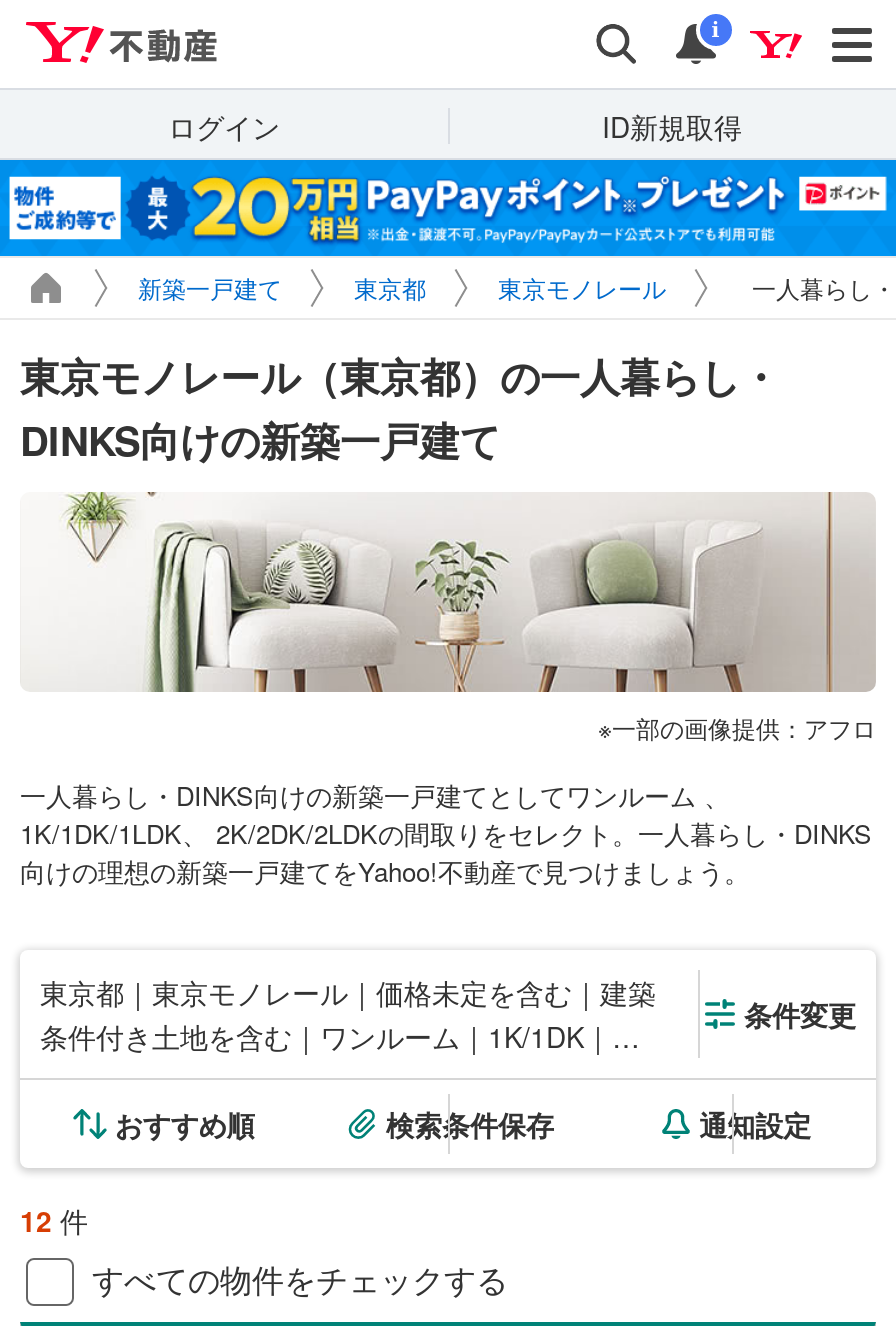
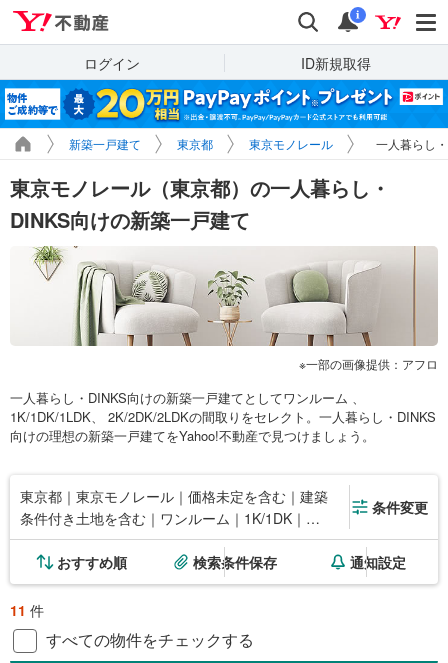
- 12件
+ 11件
